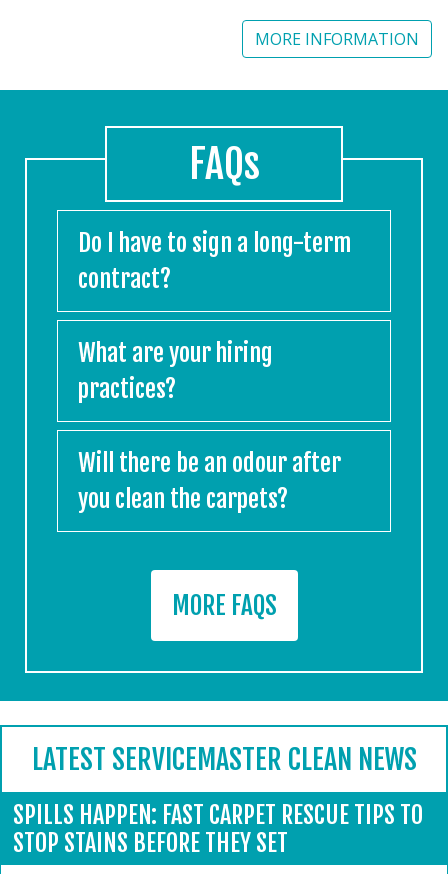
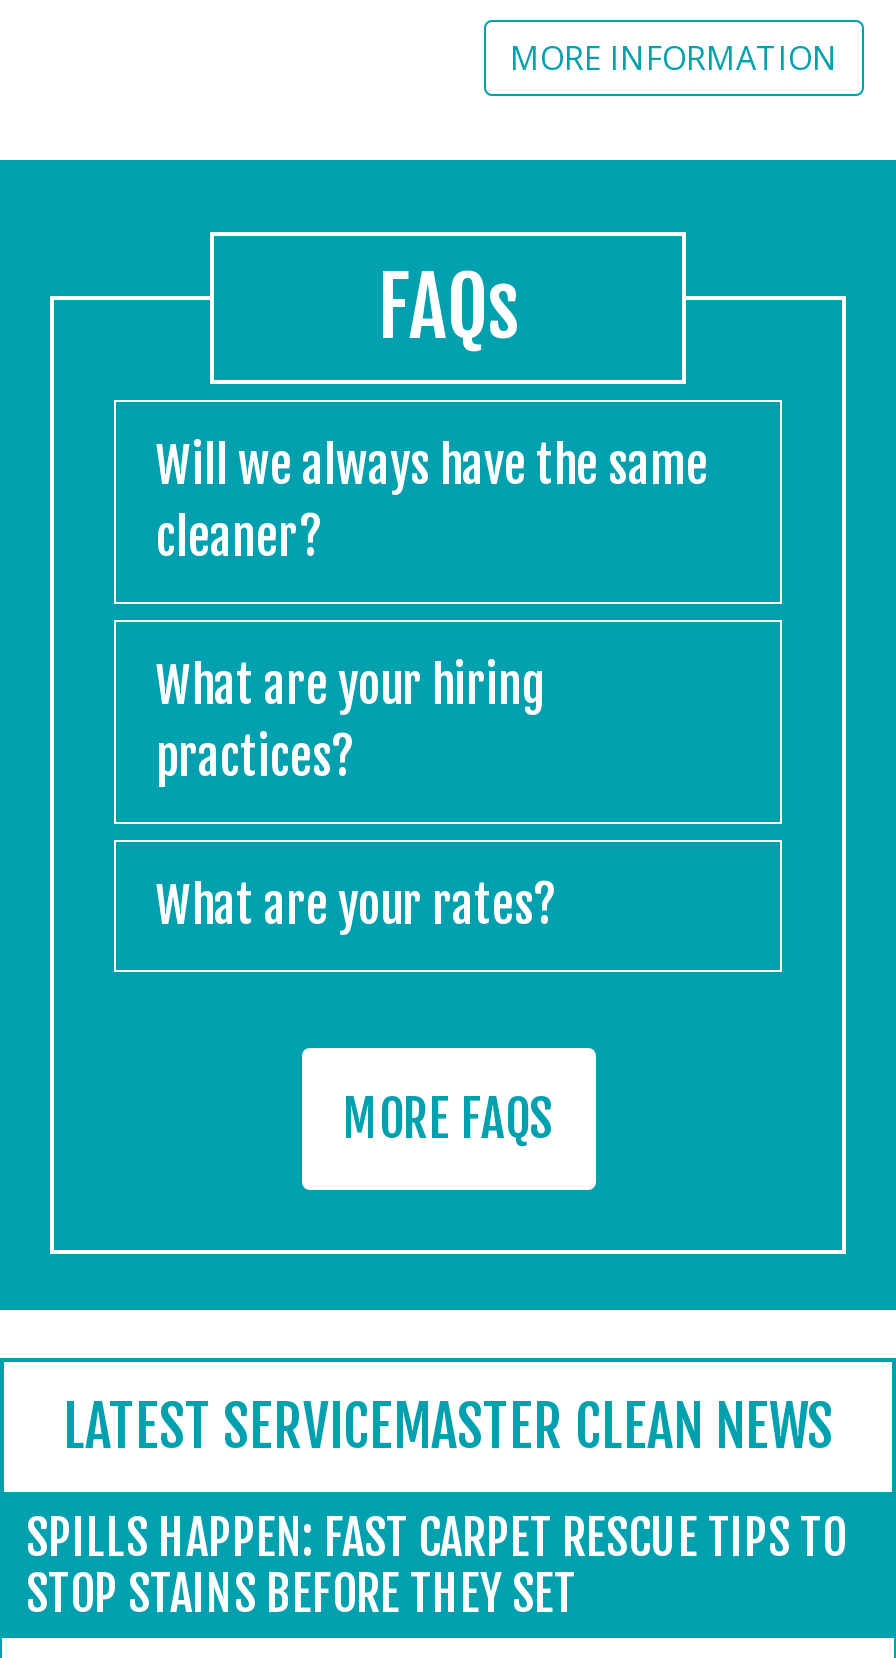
- Do I have to sign a long-term
- contract?
+ Will we always have the same
+ cleaner?

- Will there be an odour after
- you clean the carpets?
+ What are your rates?
